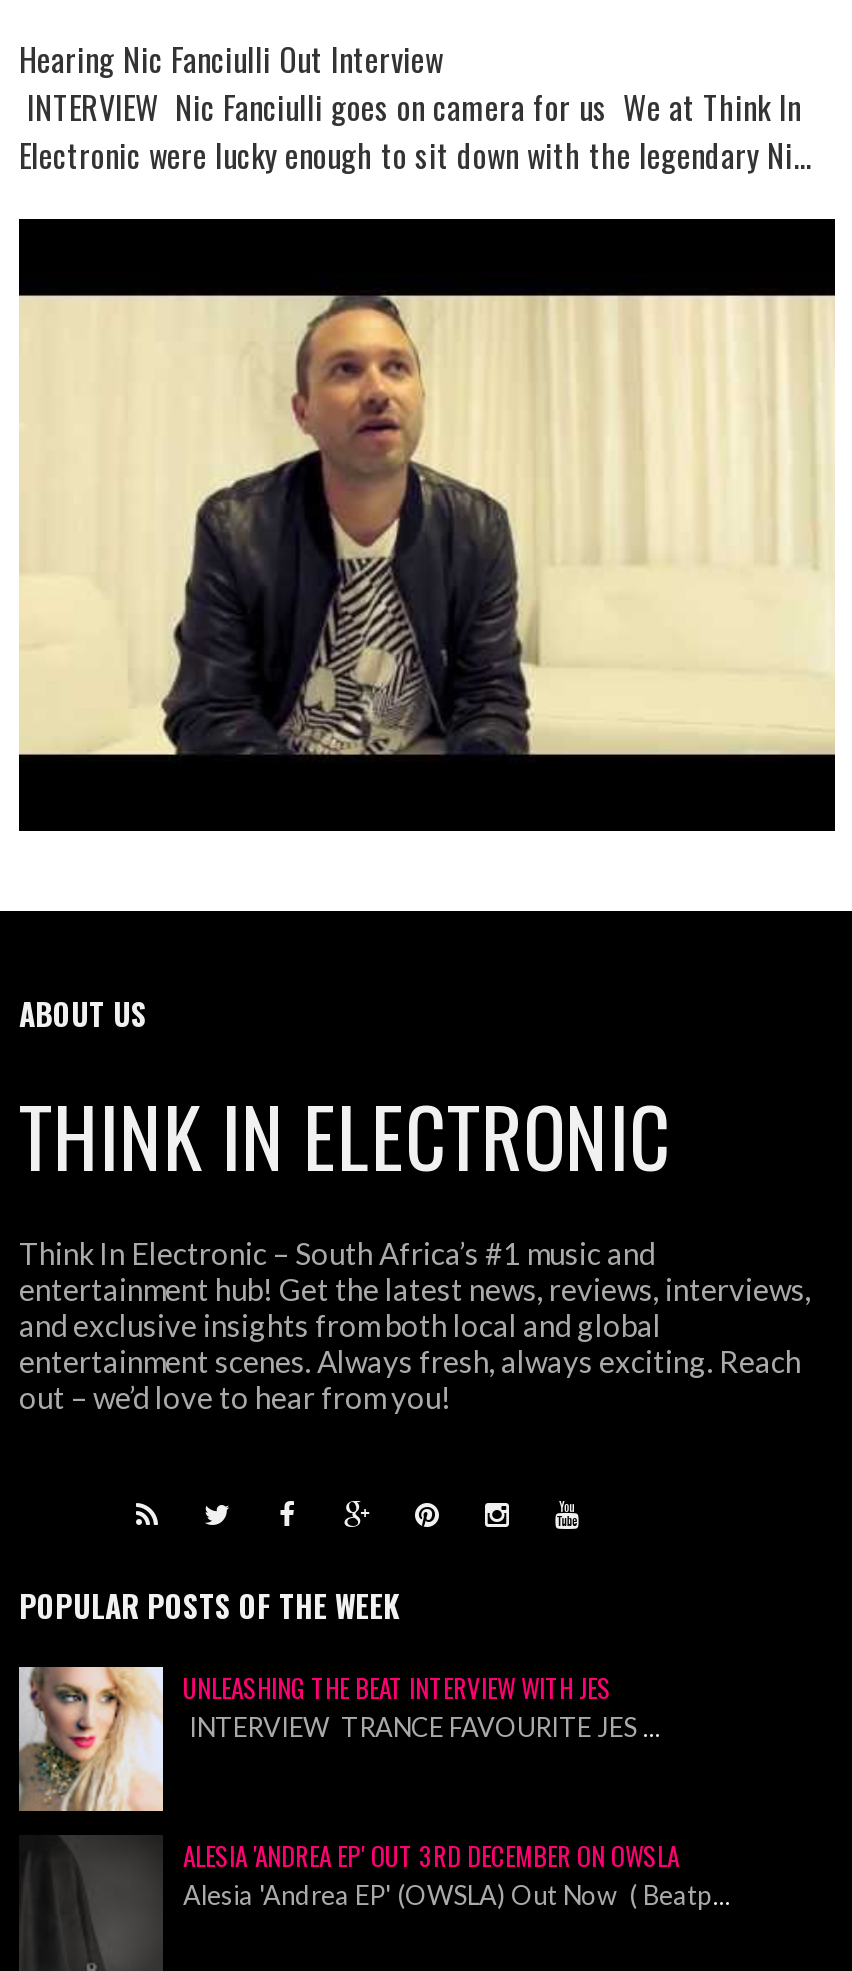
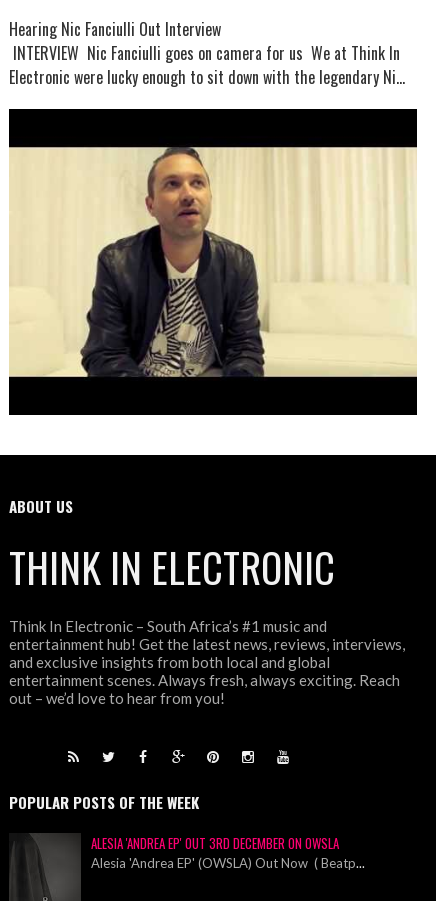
- [image]
- UNLEASHING THE BEAT INTERVIEW WITH JES
- INTERVIEW TRANCE FAVOURITE JES...
